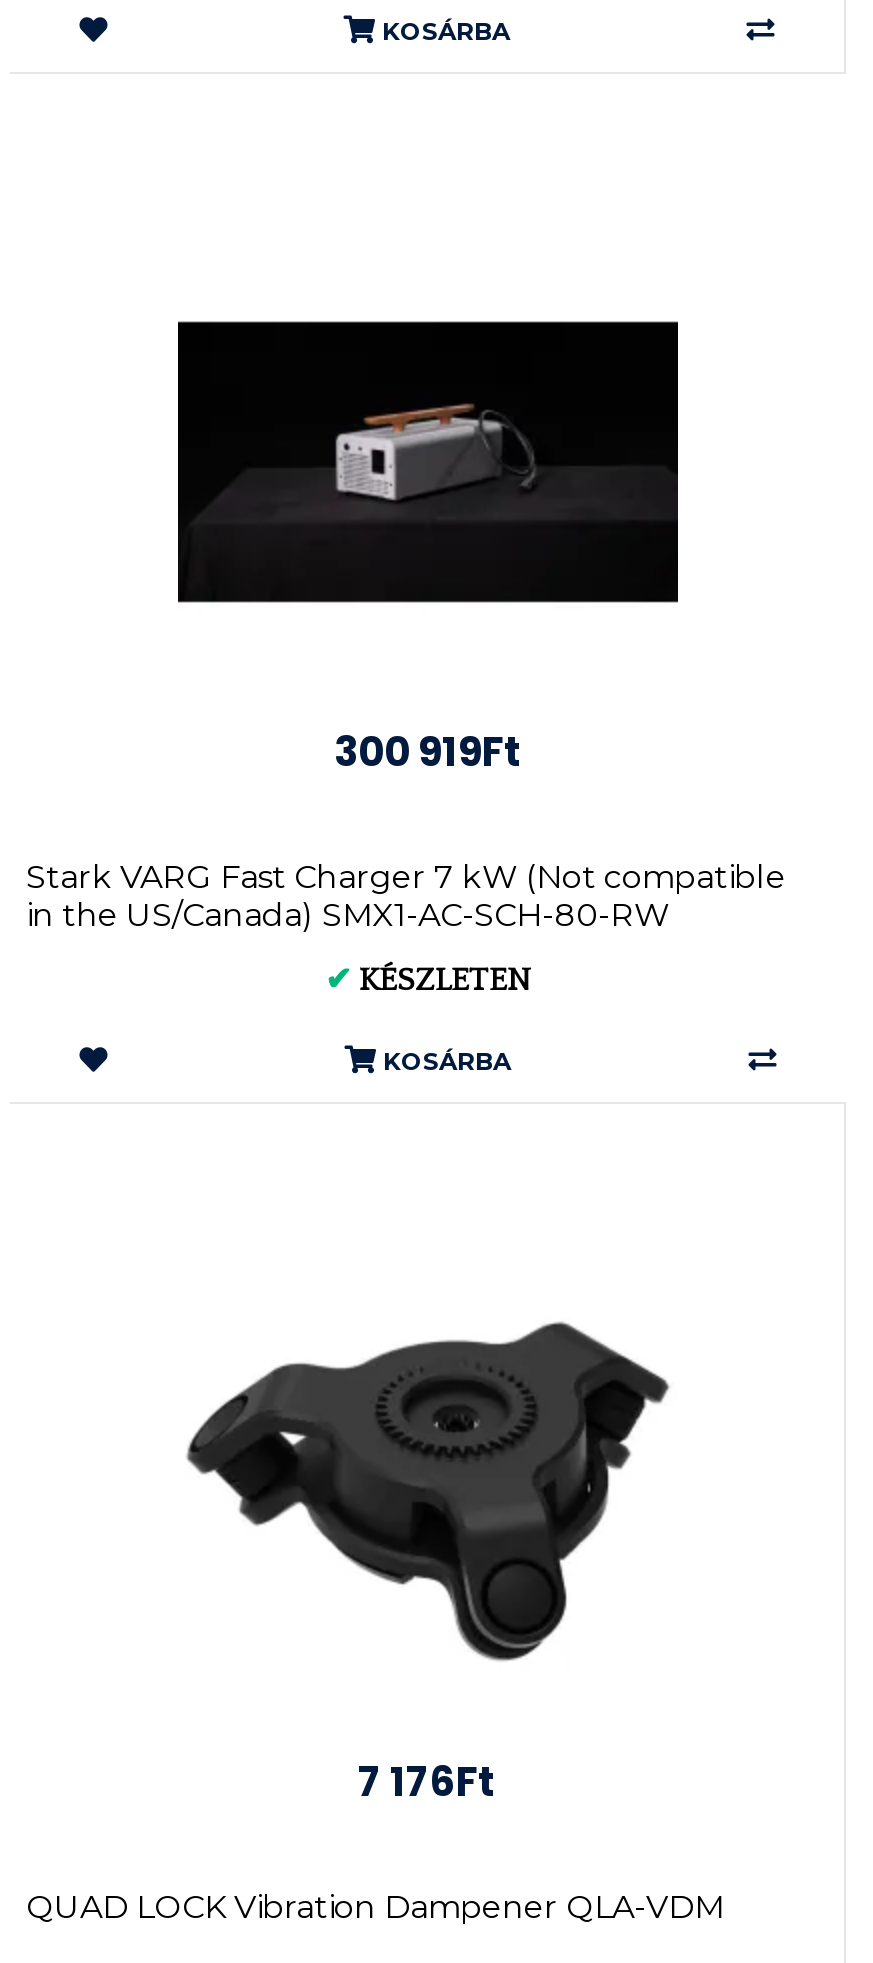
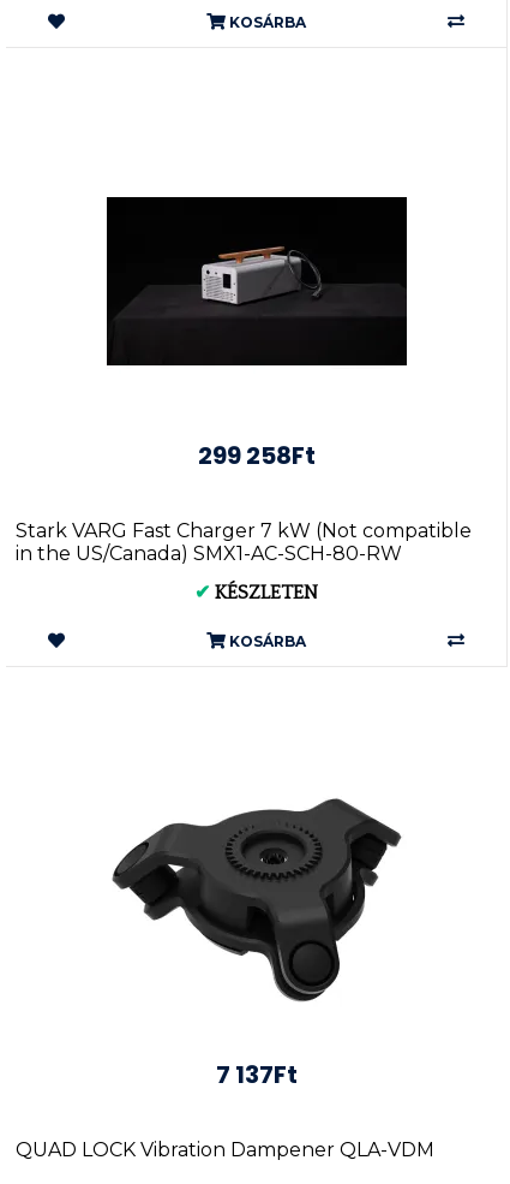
- 300 919Ft
+ 299 258Ft

- 7 176Ft
+ 7 137Ft
